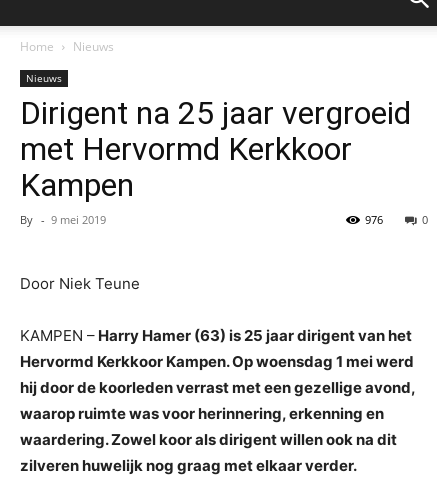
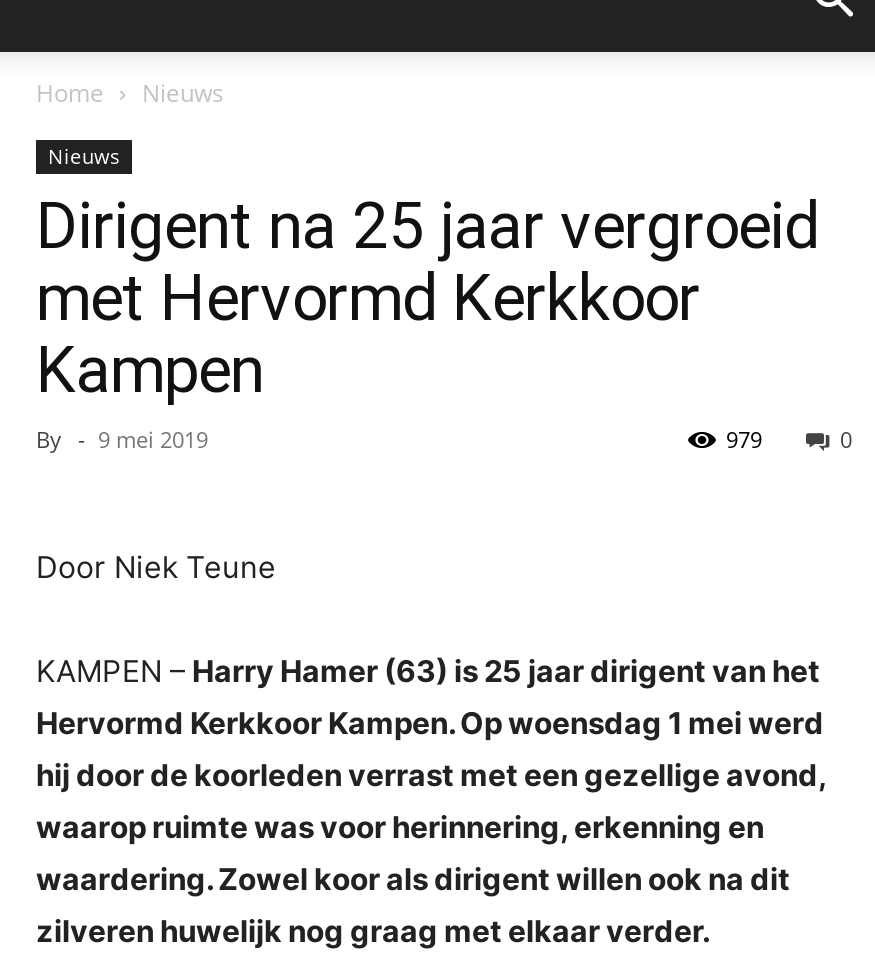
- 976
+ 979
